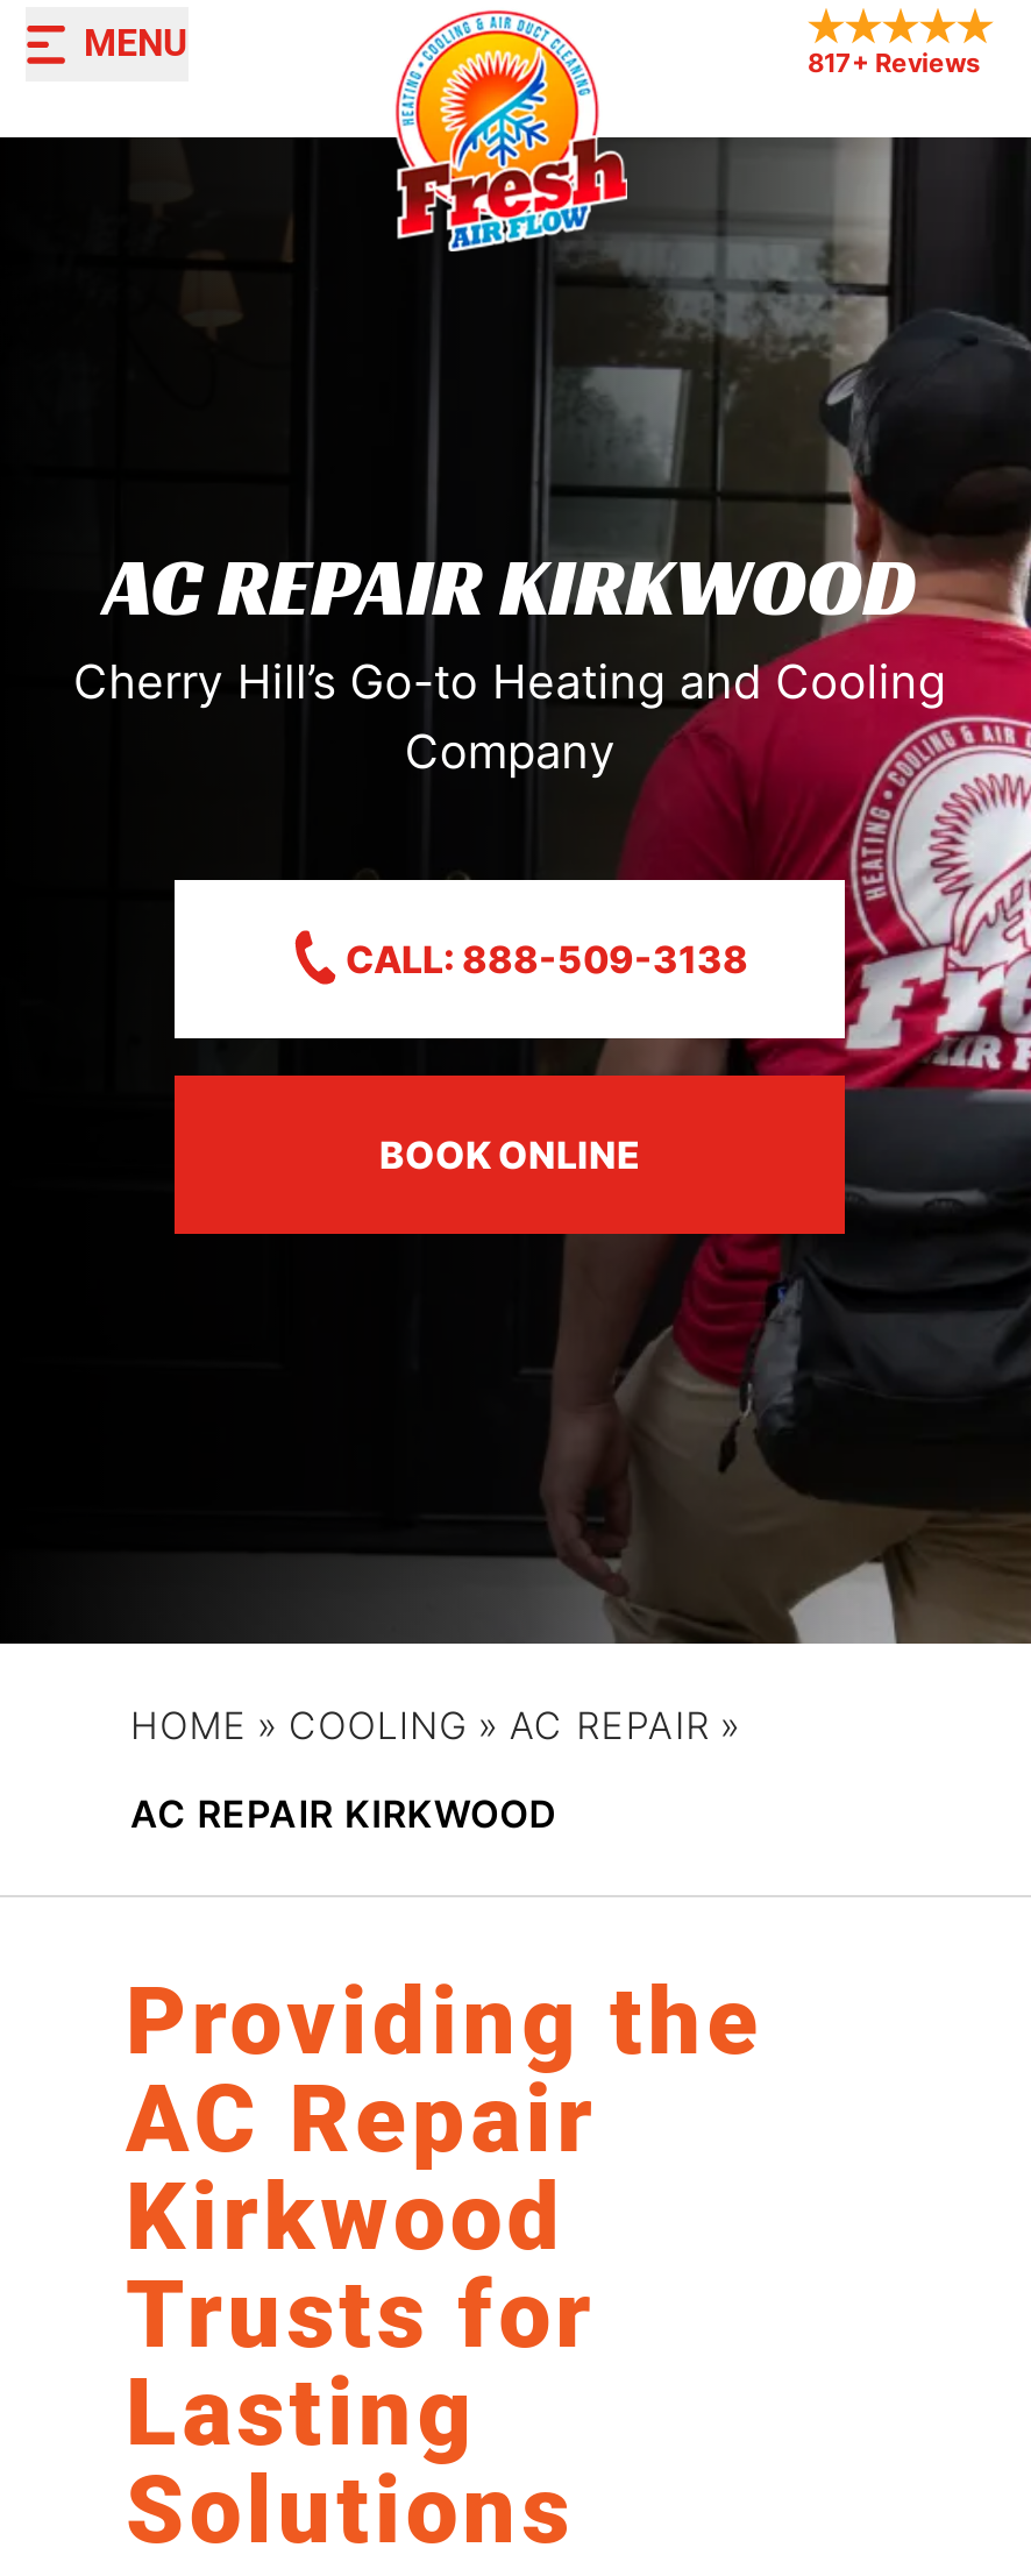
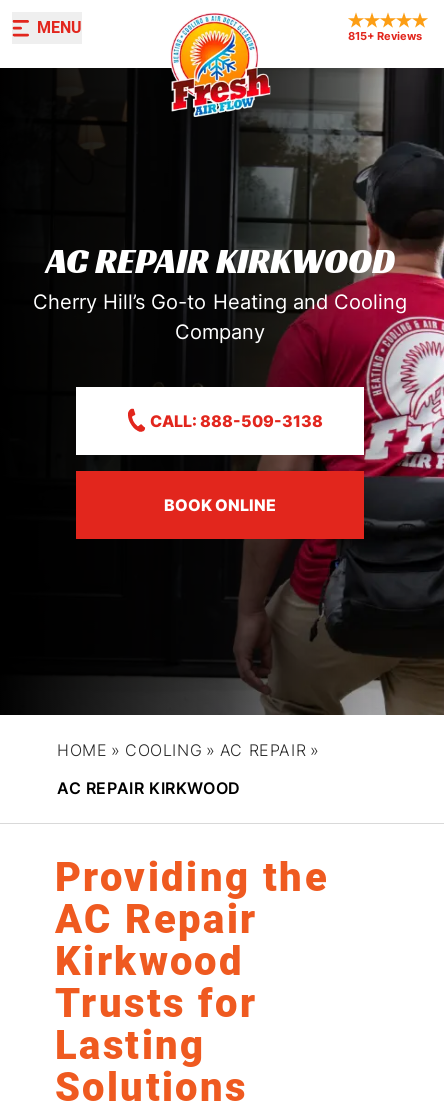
- 817+ Reviews
+ 815+ Reviews
